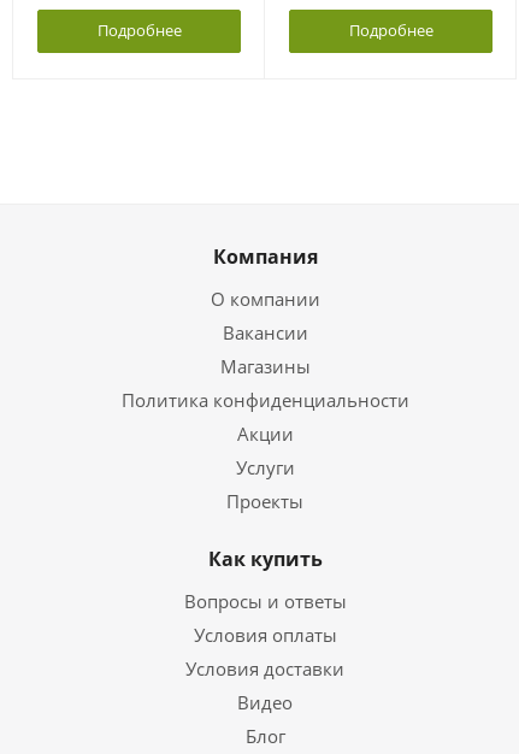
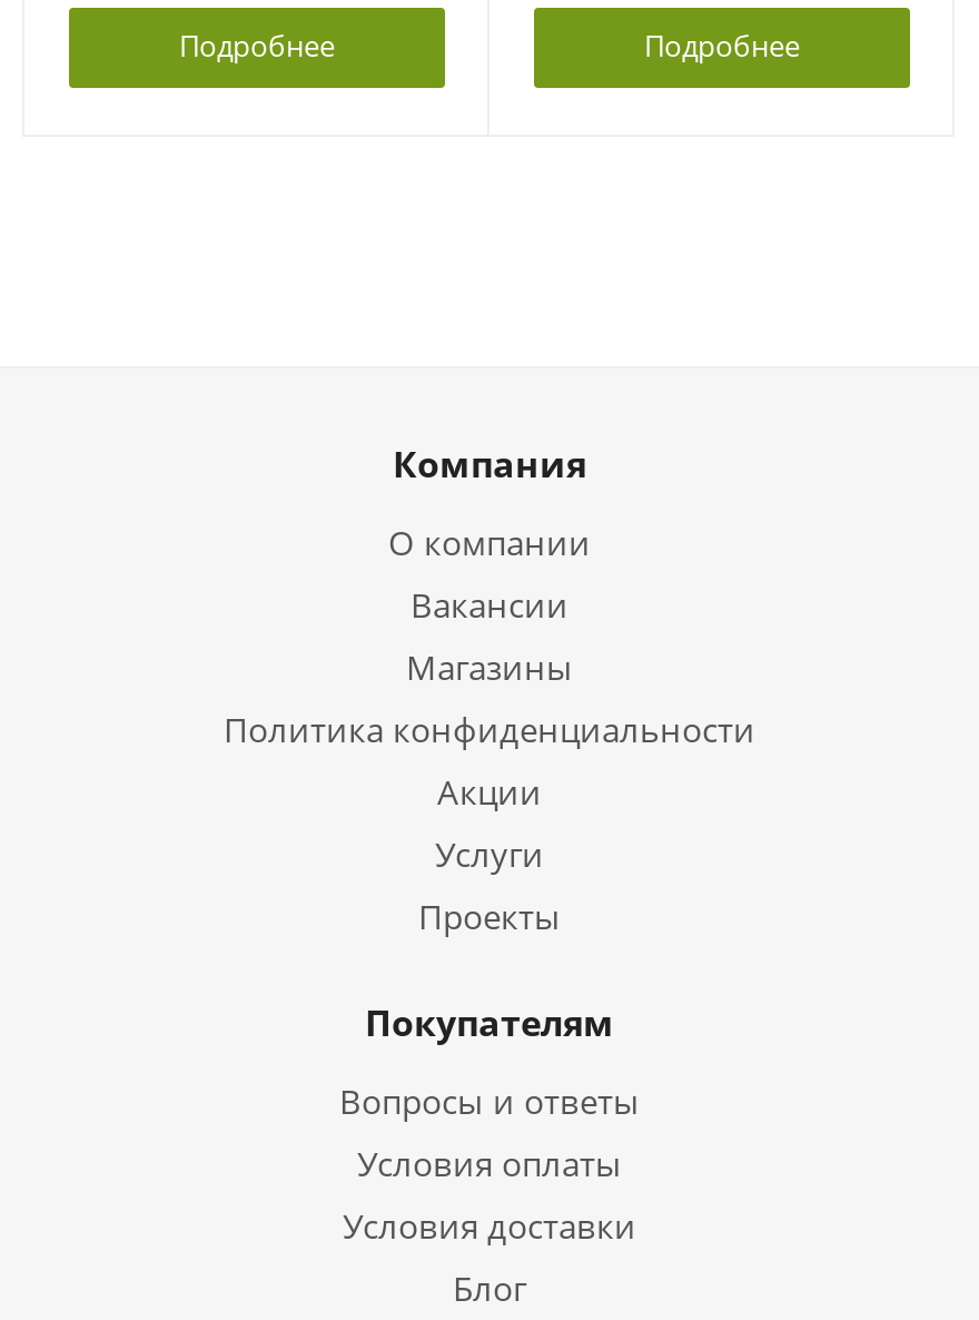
- Как купить
+ Покупателям

- Видео
